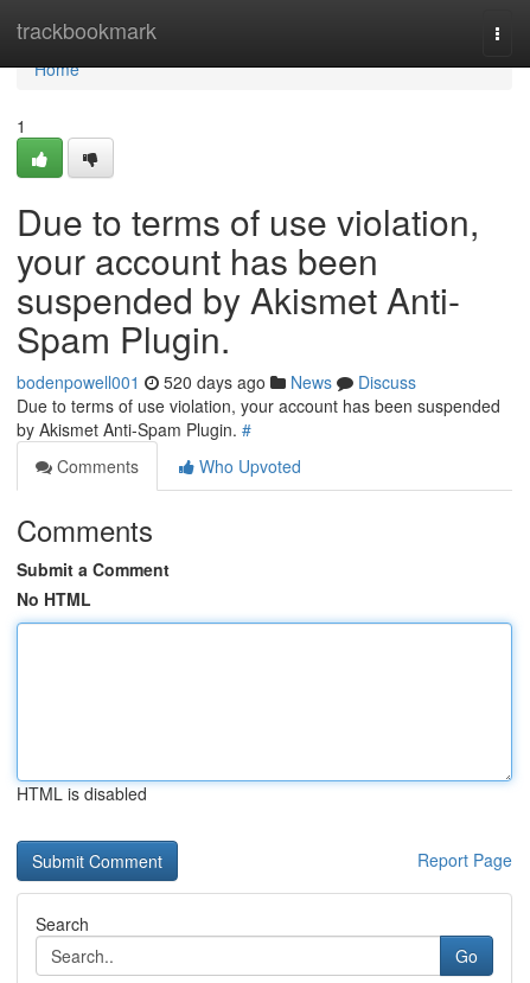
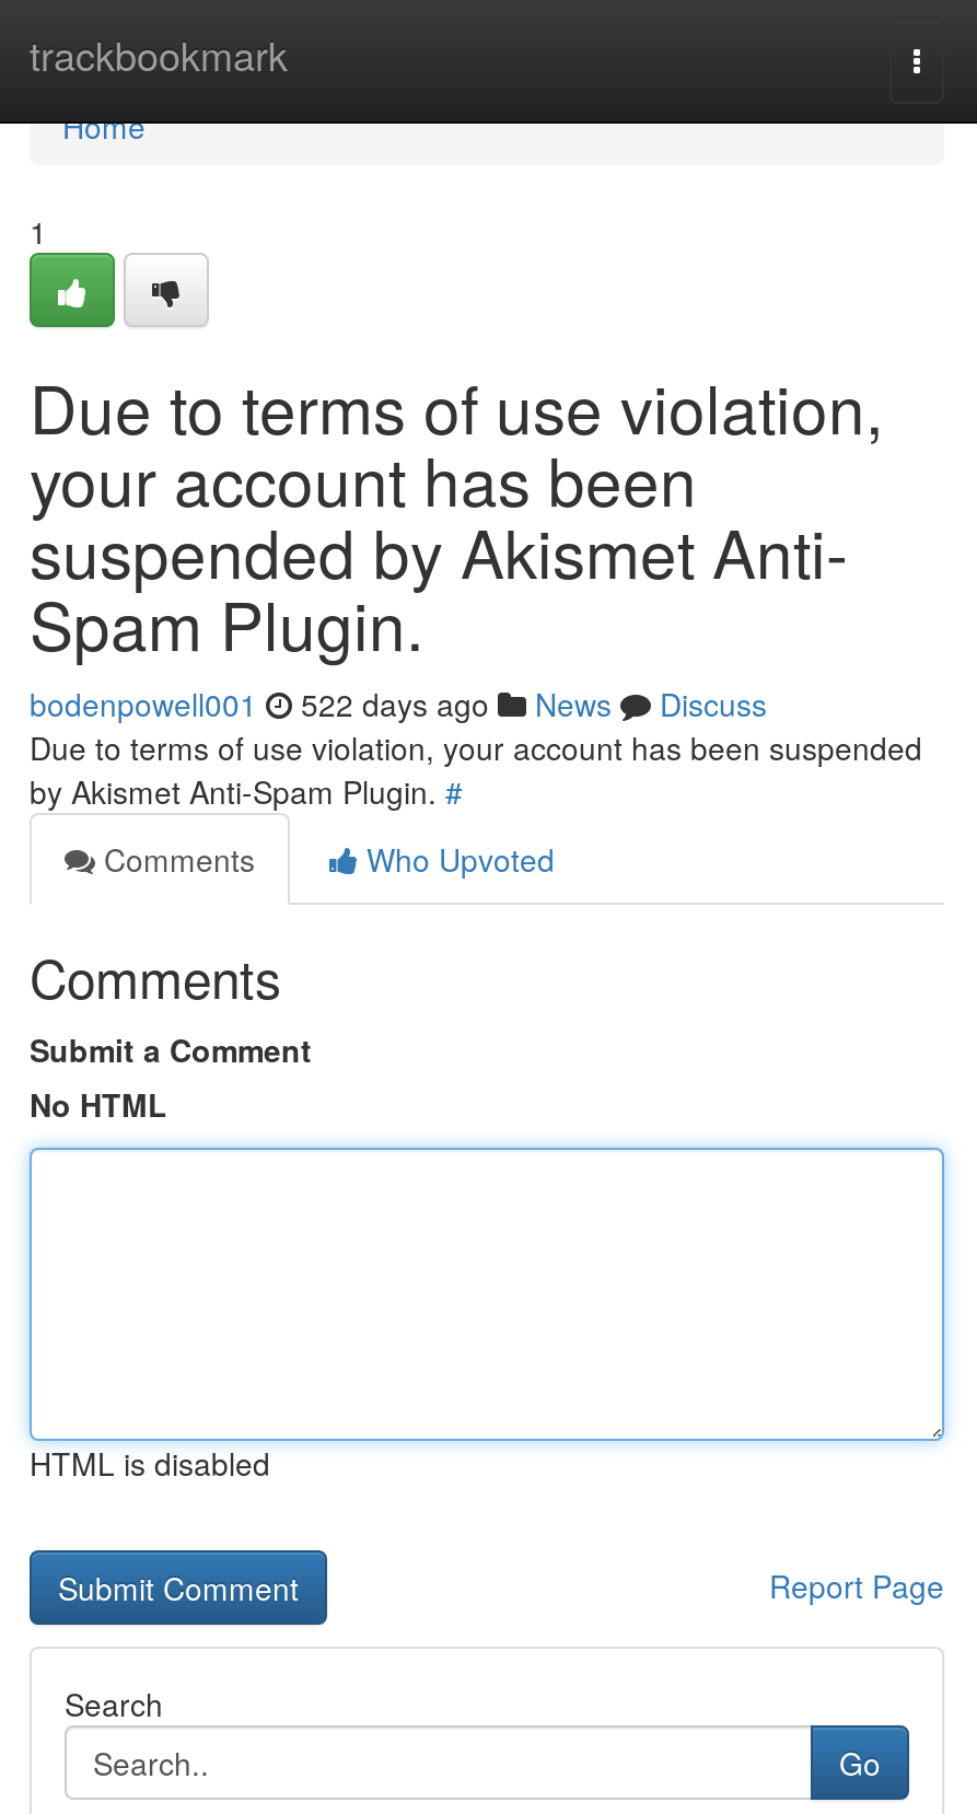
- bodenpowell001 520 days ago News Discuss
+ bodenpowell001 522 days ago News Discuss
